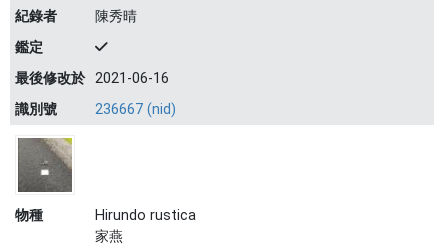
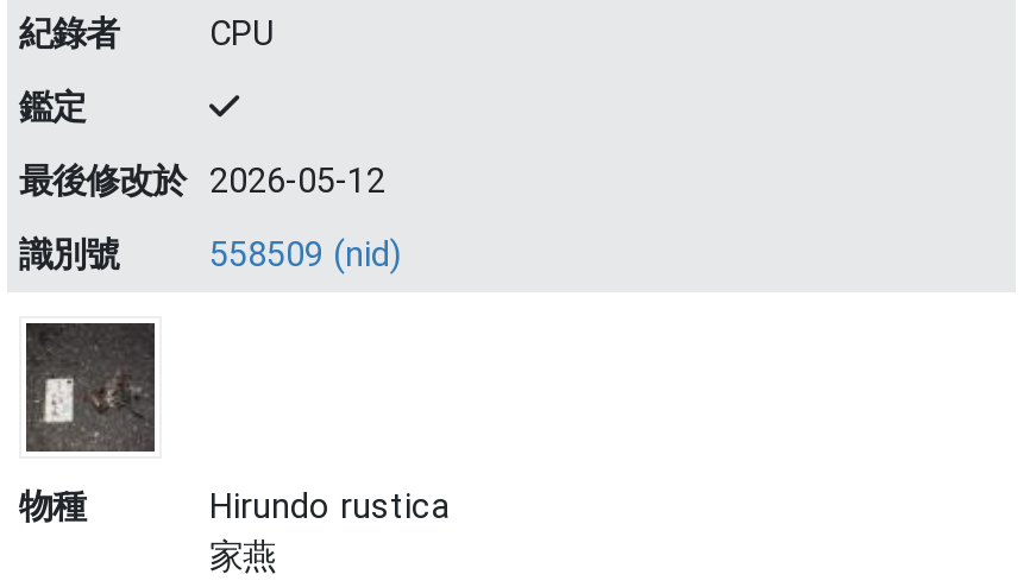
- 陳秀晴
+ CPU

- 最後修改於 2021-06-16
+ 最後修改於 2026-05-12

- 236667 (nid)
+ 558509 (nid)

- [image]
+ [image]
